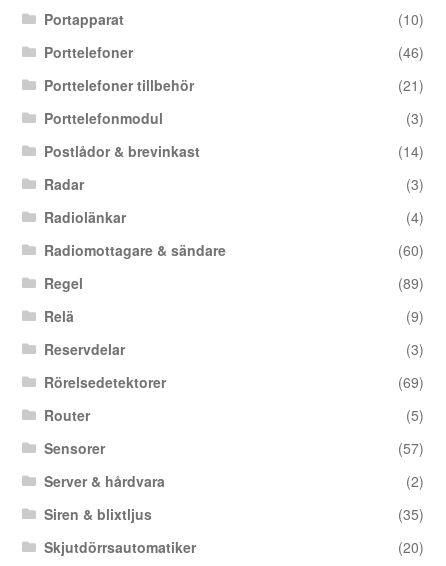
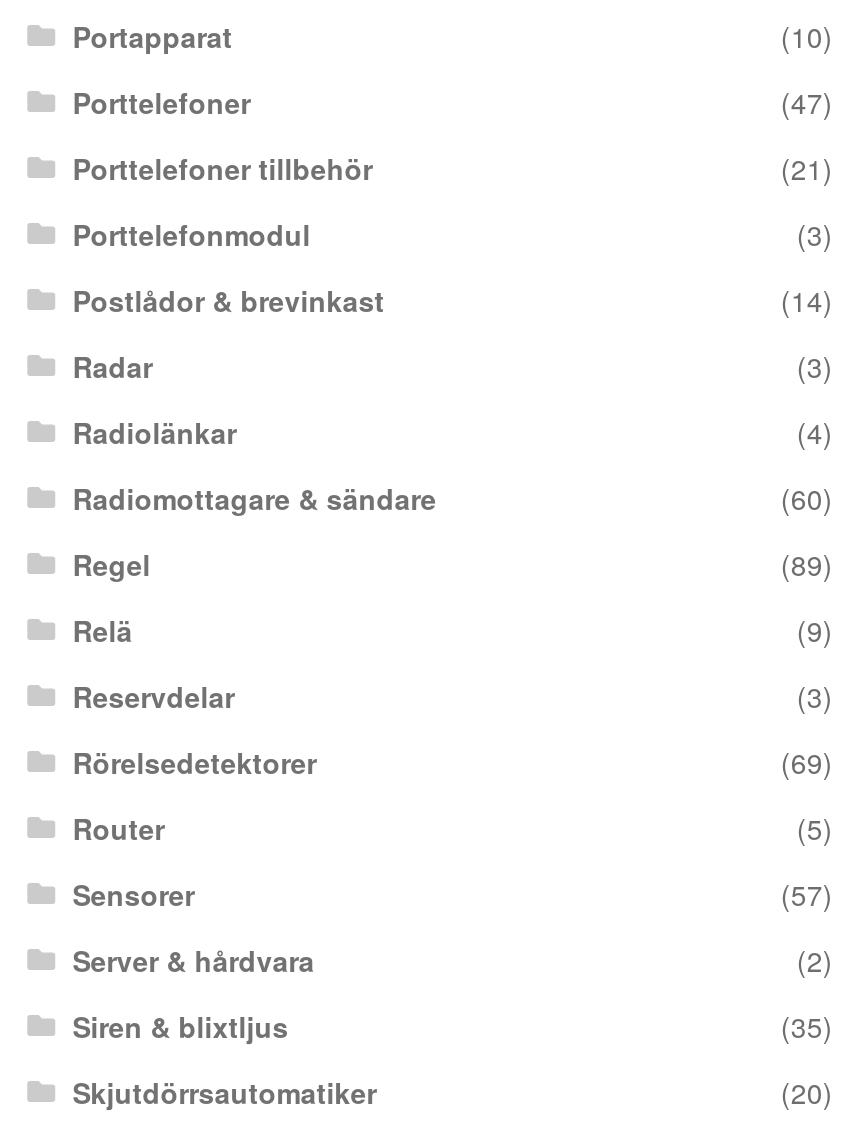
- (46)
+ (47)
